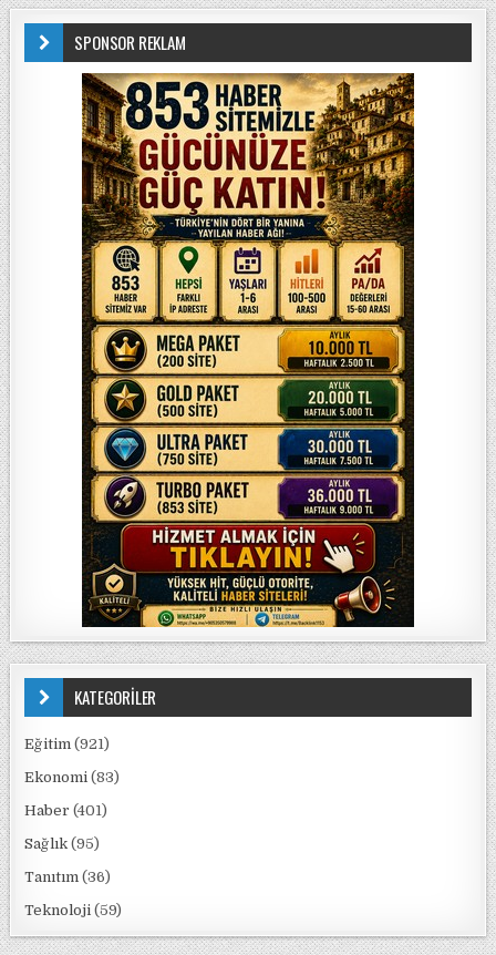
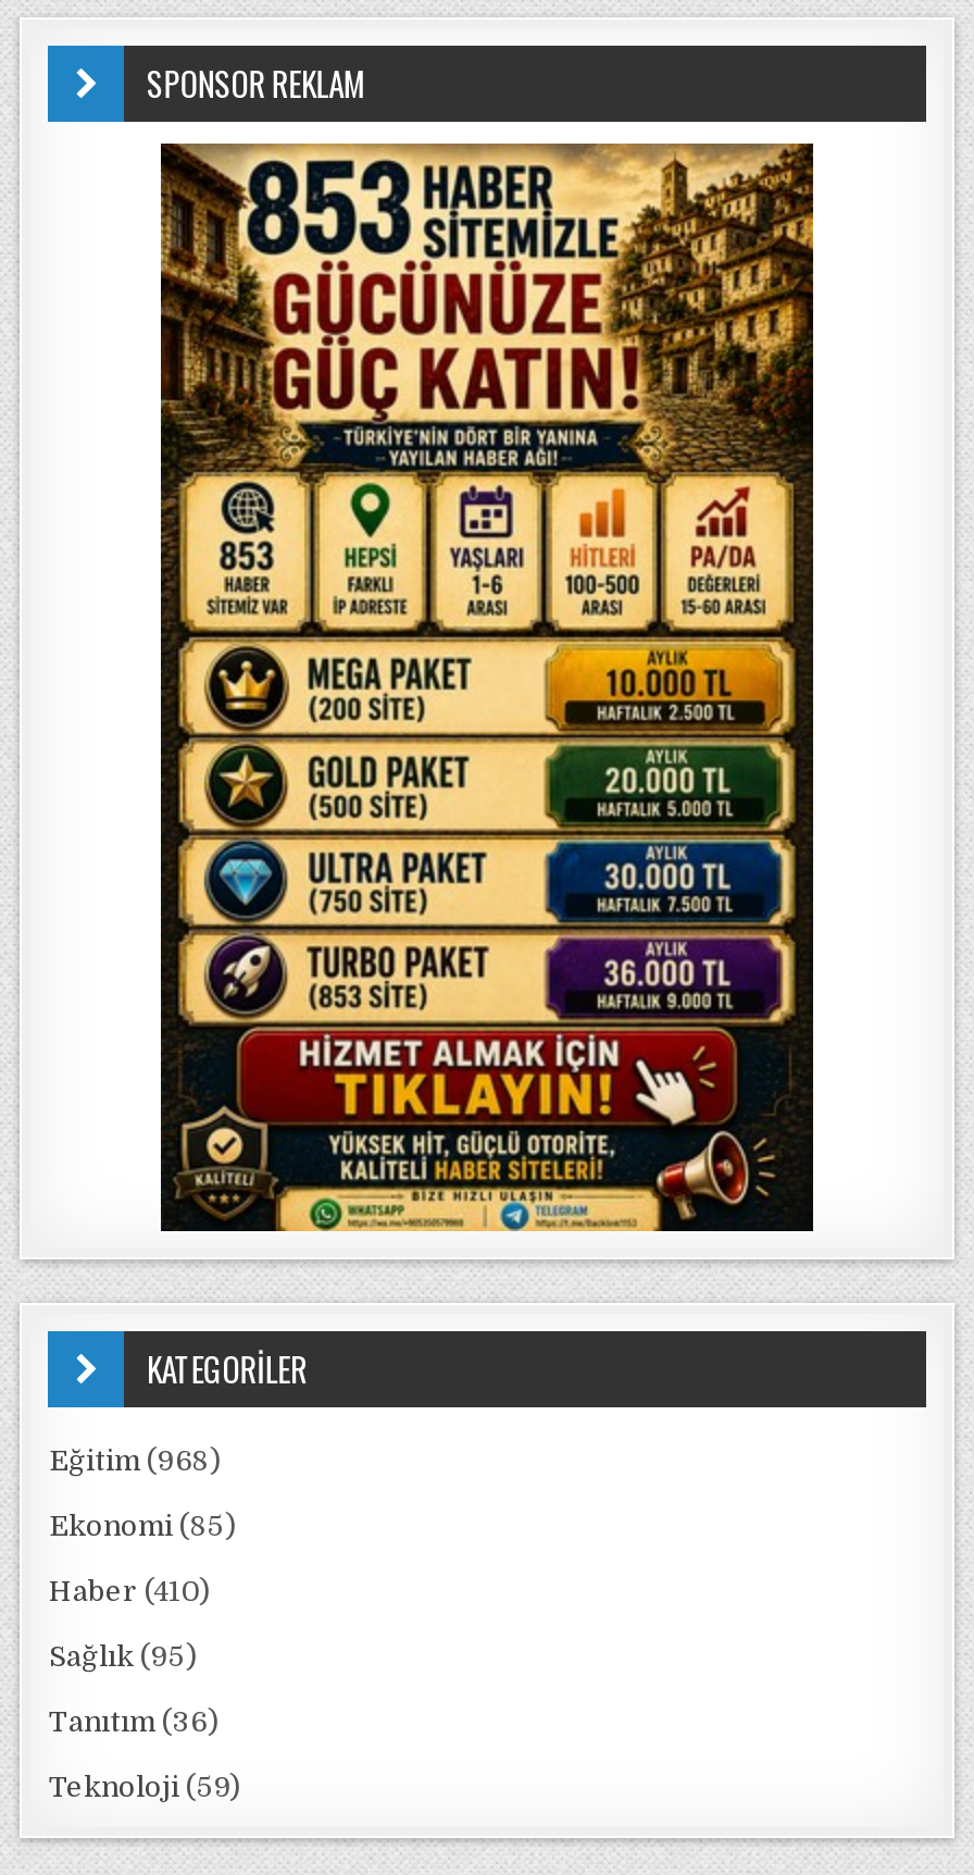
- Eğitim (921)
+ Eğitim (968)

- Ekonomi (83)
+ Ekonomi (85)

- Haber (401)
+ Haber (410)
